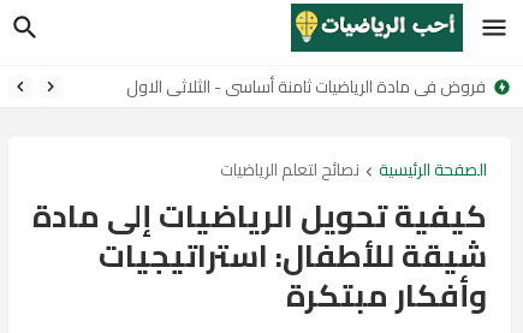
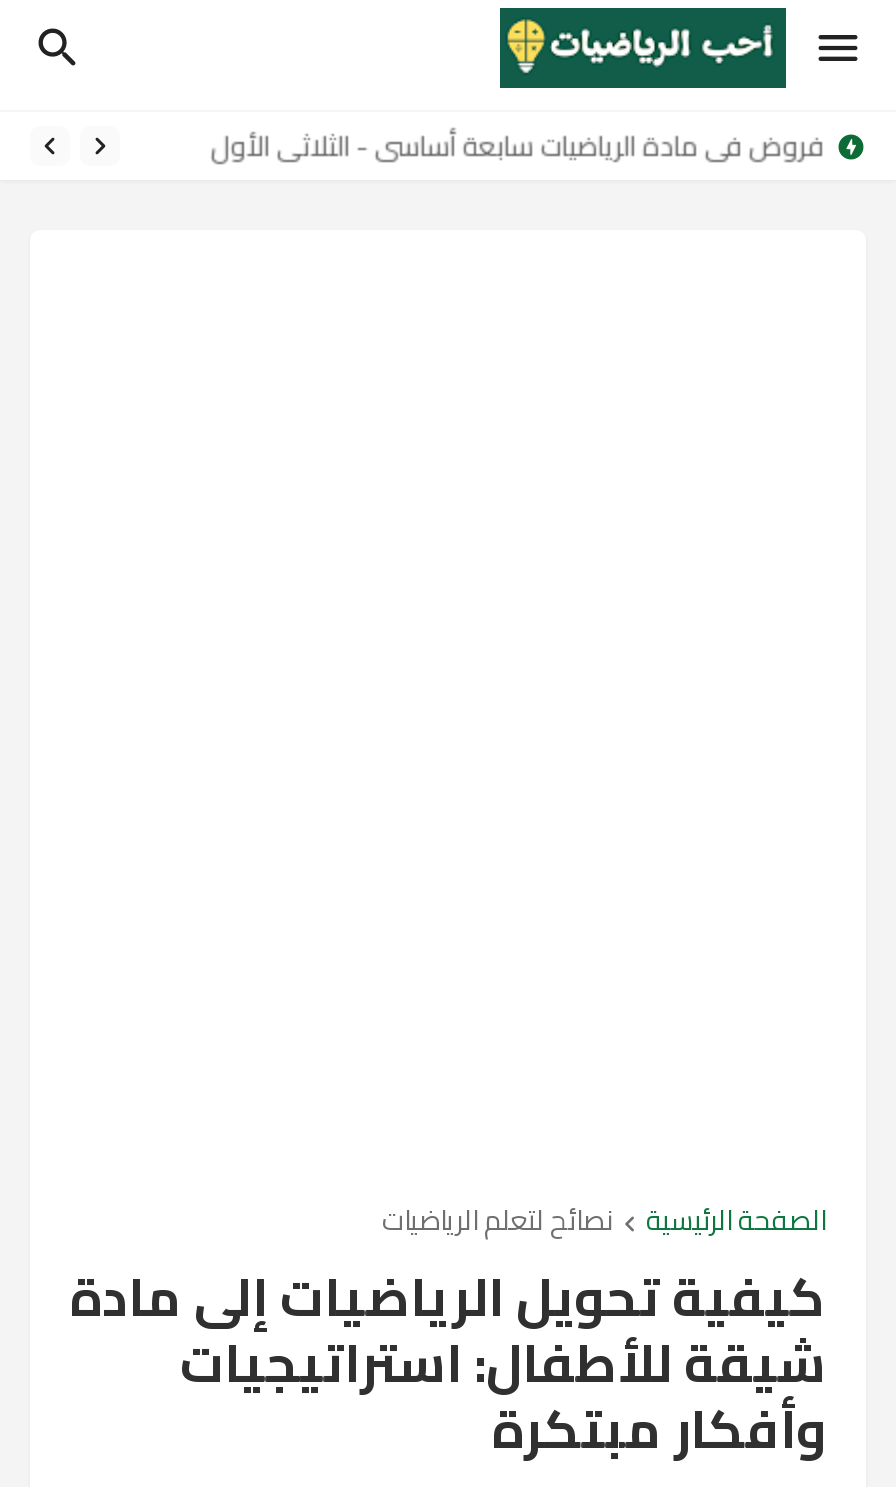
- فروض في مادة الرياضيات ثامنة أساسي - الثلاثي الاول
+ فروض في مادة الرياضيات سابعة أساسي - الثلاثي الأول
